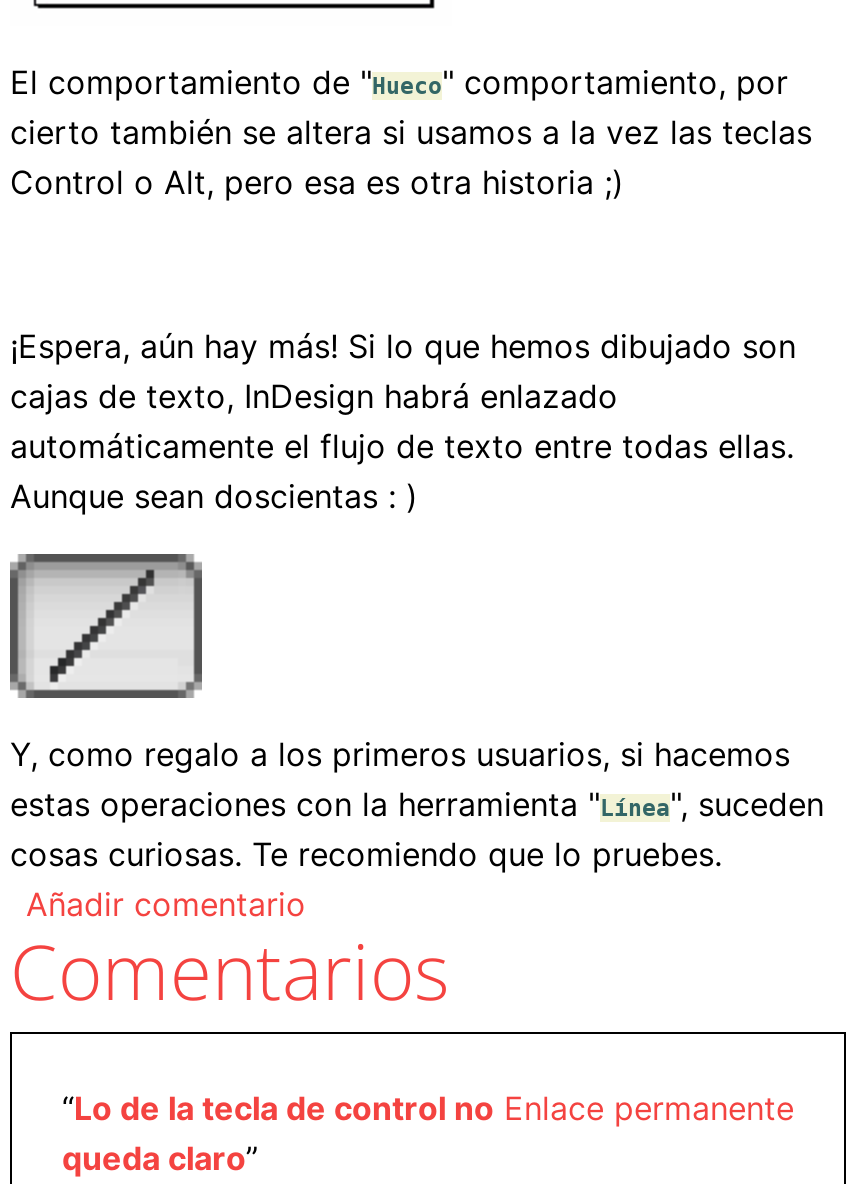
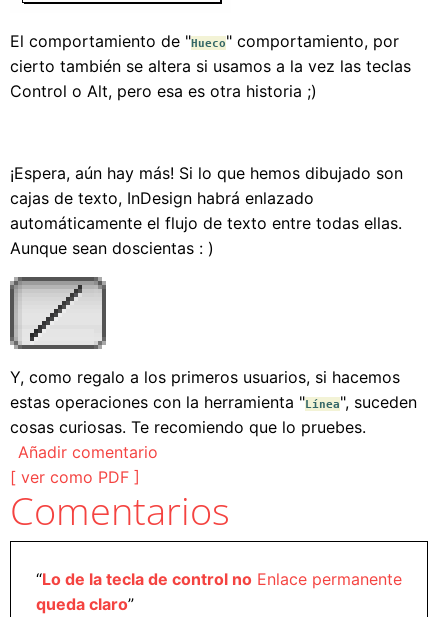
+ [ ver como PDF ]
